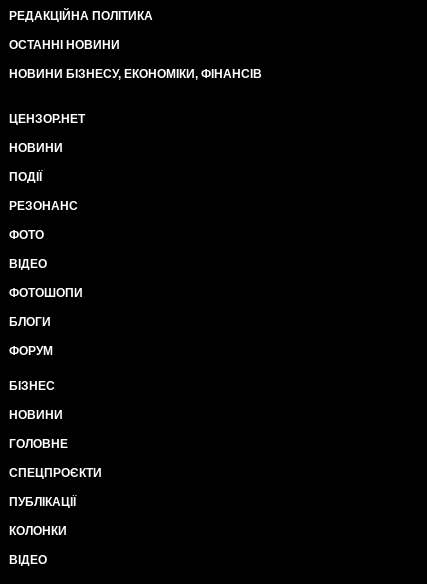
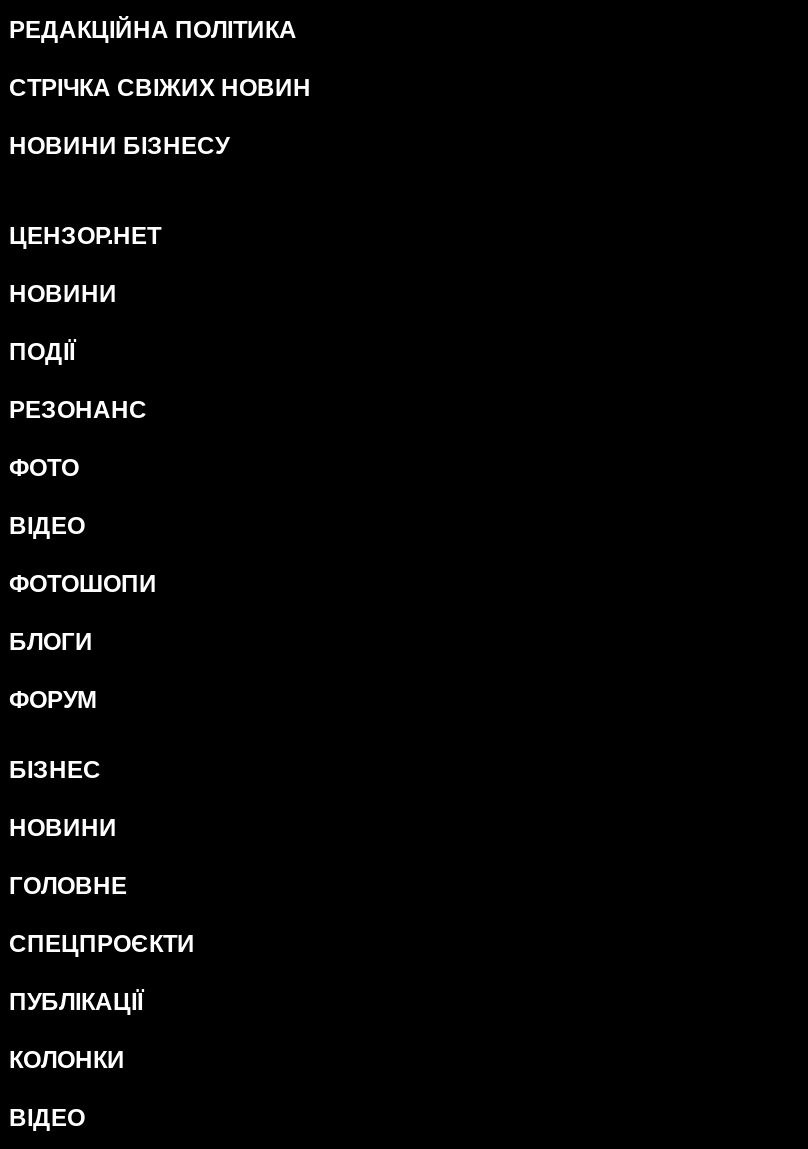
- ОСТАННІ НОВИНИ
+ СТРІЧКА СВІЖИХ НОВИН

- НОВИНИ БІЗНЕСУ, ЕКОНОМІКИ, ФІНАНСІВ
+ НОВИНИ БІЗНЕСУ
